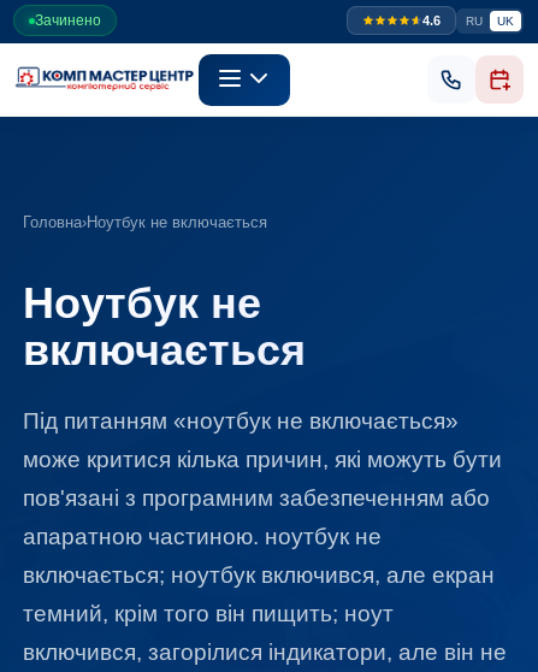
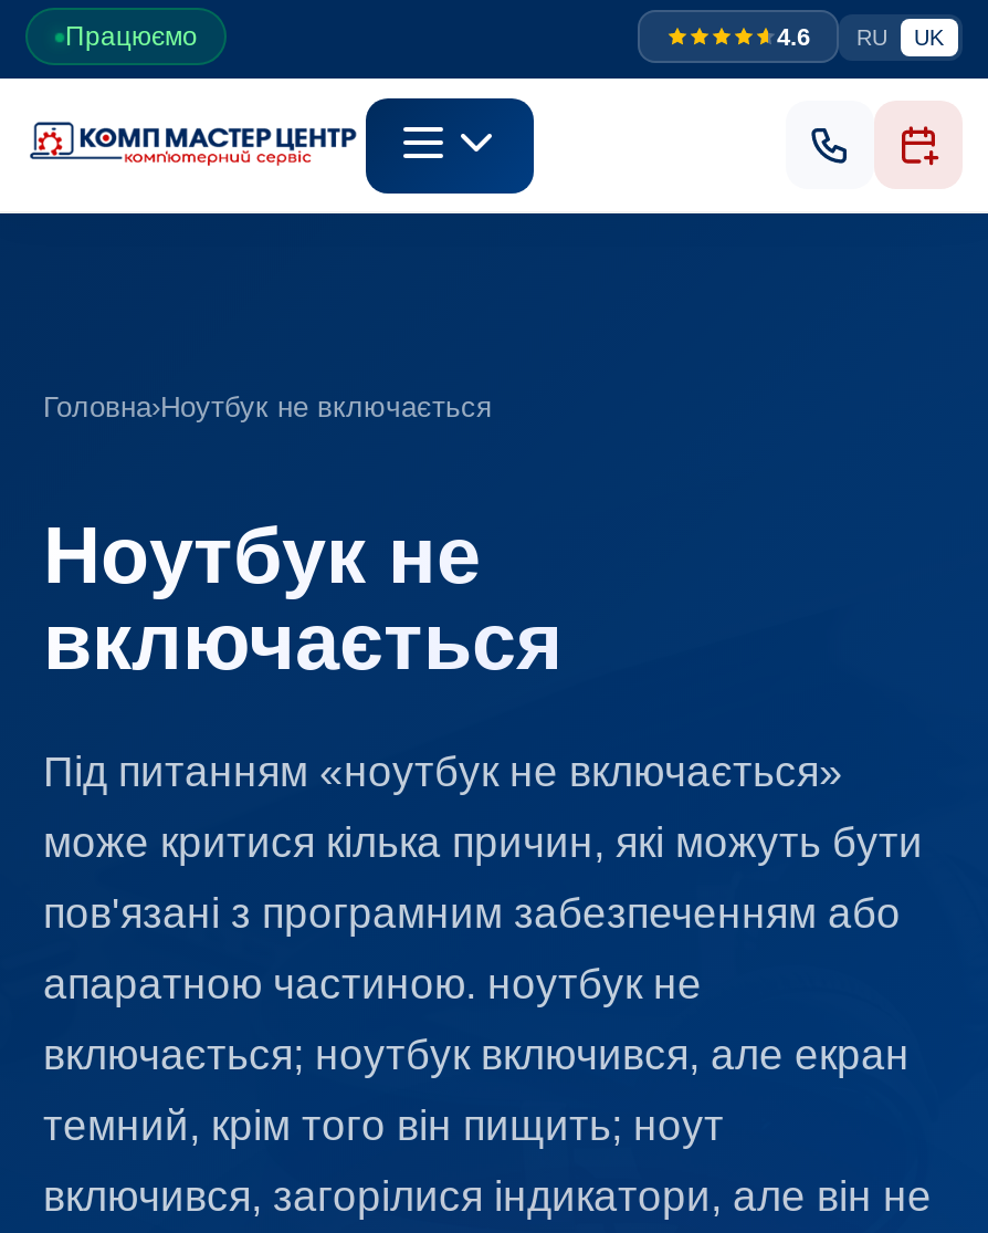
- Зачинено
+ Працюємо
